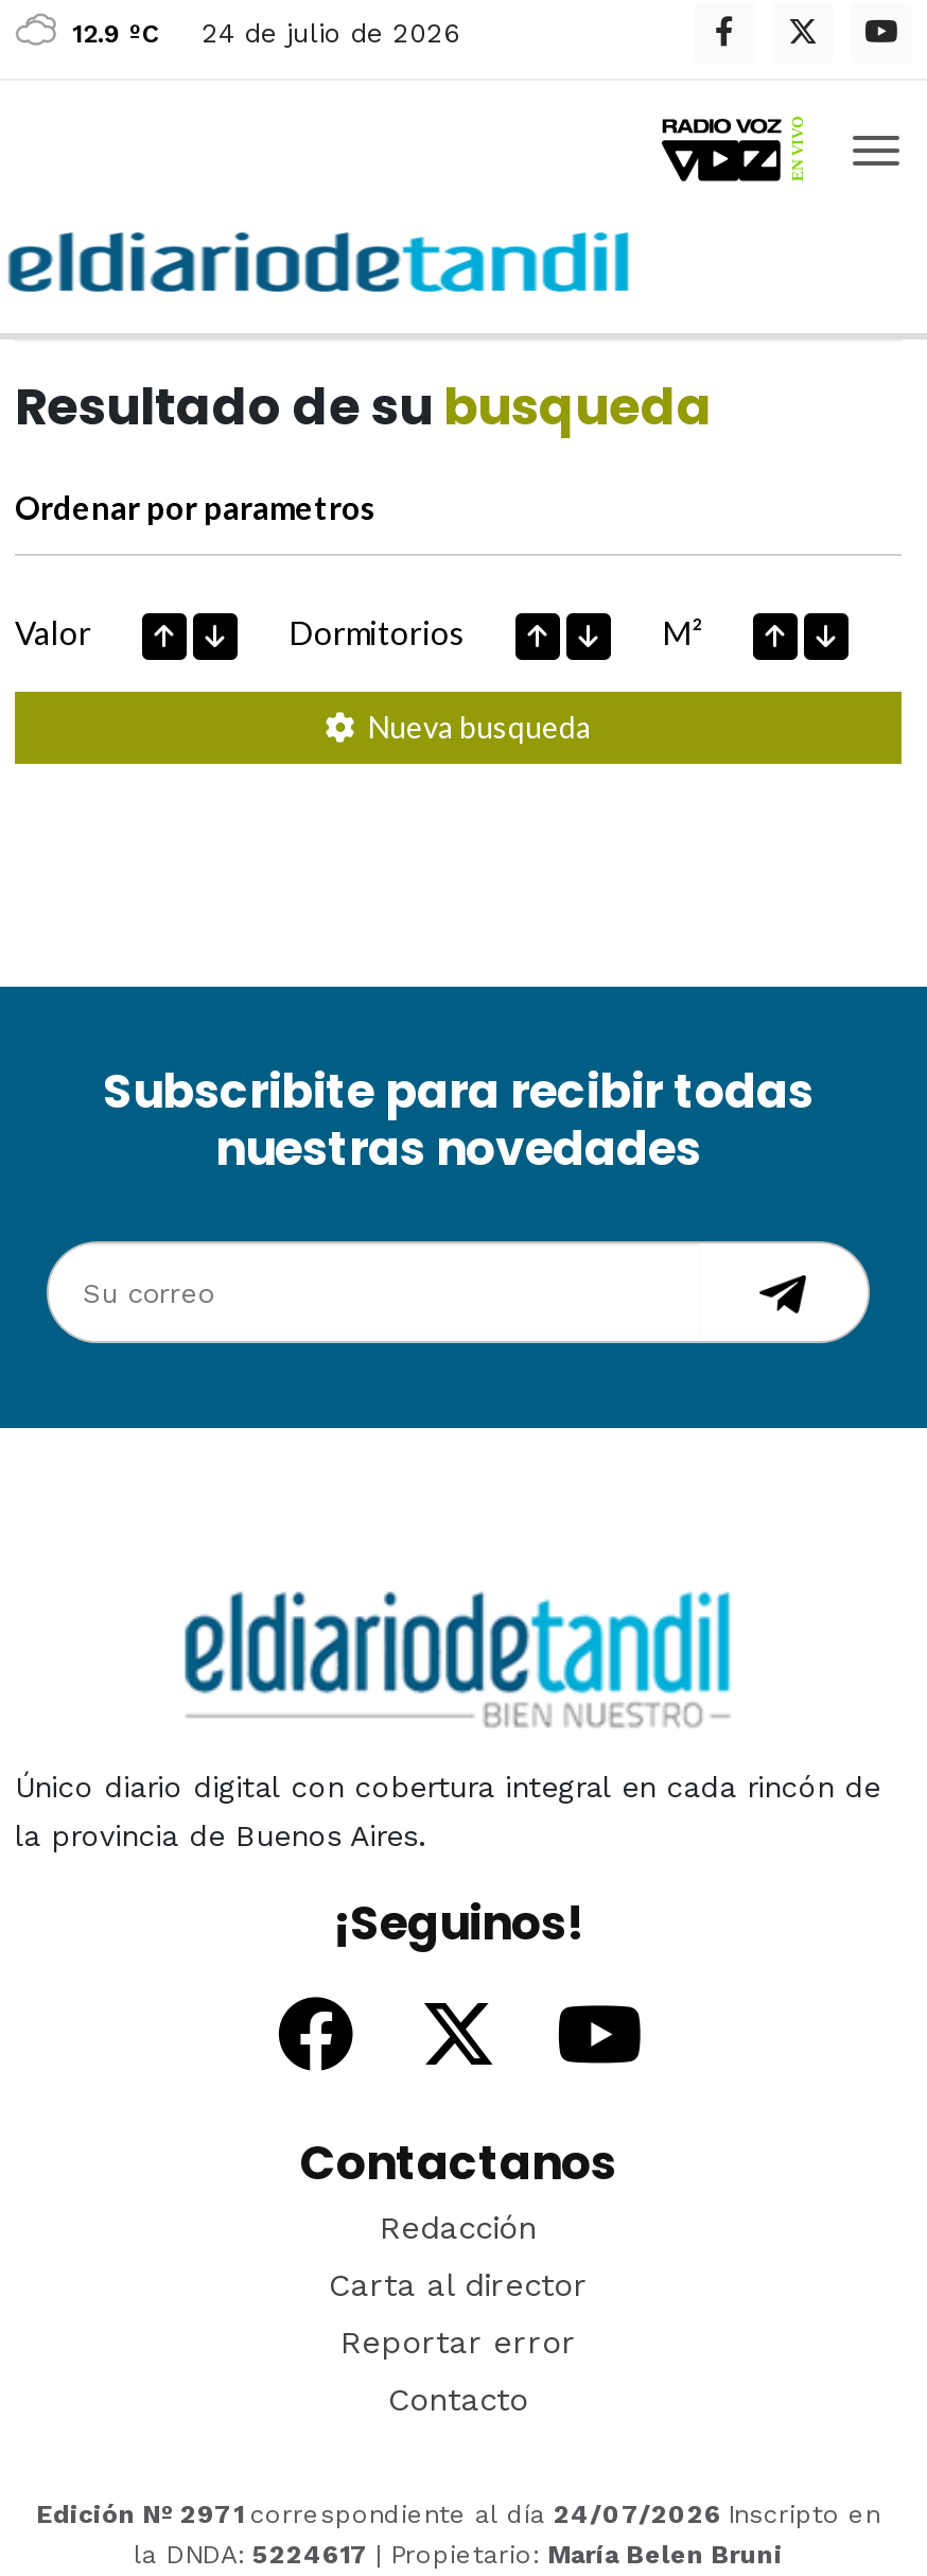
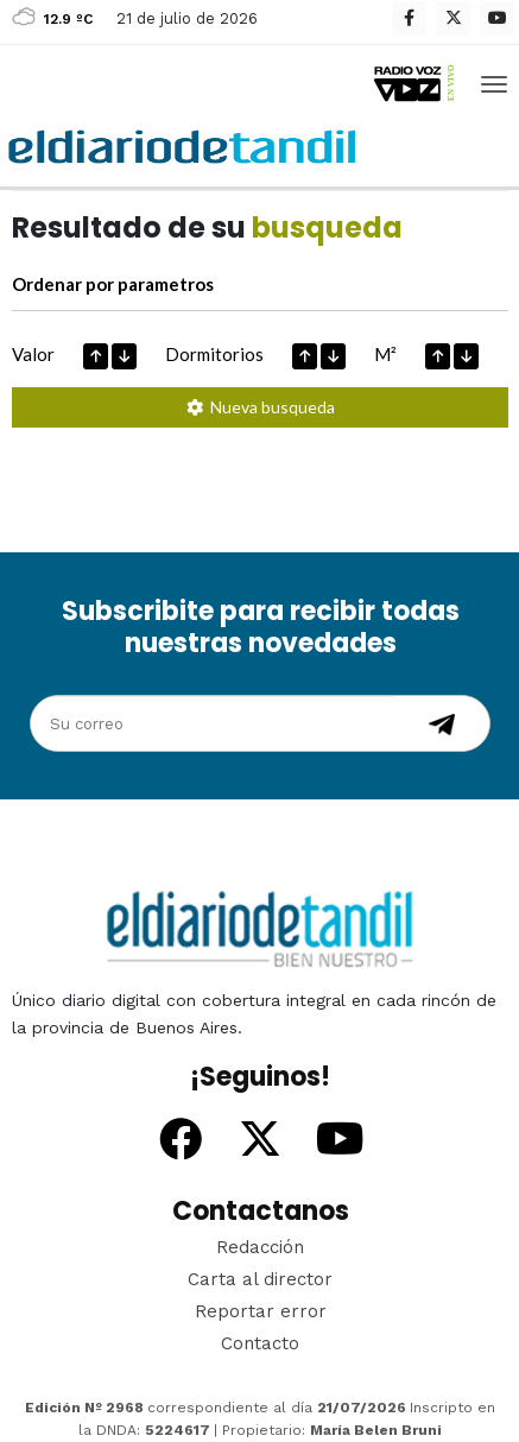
- 12.9 ºC 24 de julio de 2026
+ 12.9 ºC 21 de julio de 2026

- Edición Nº 2971 correspondiente al día 24/07/2026 Inscripto en
+ Edición Nº 2968 correspondiente al día 21/07/2026 Inscripto en
